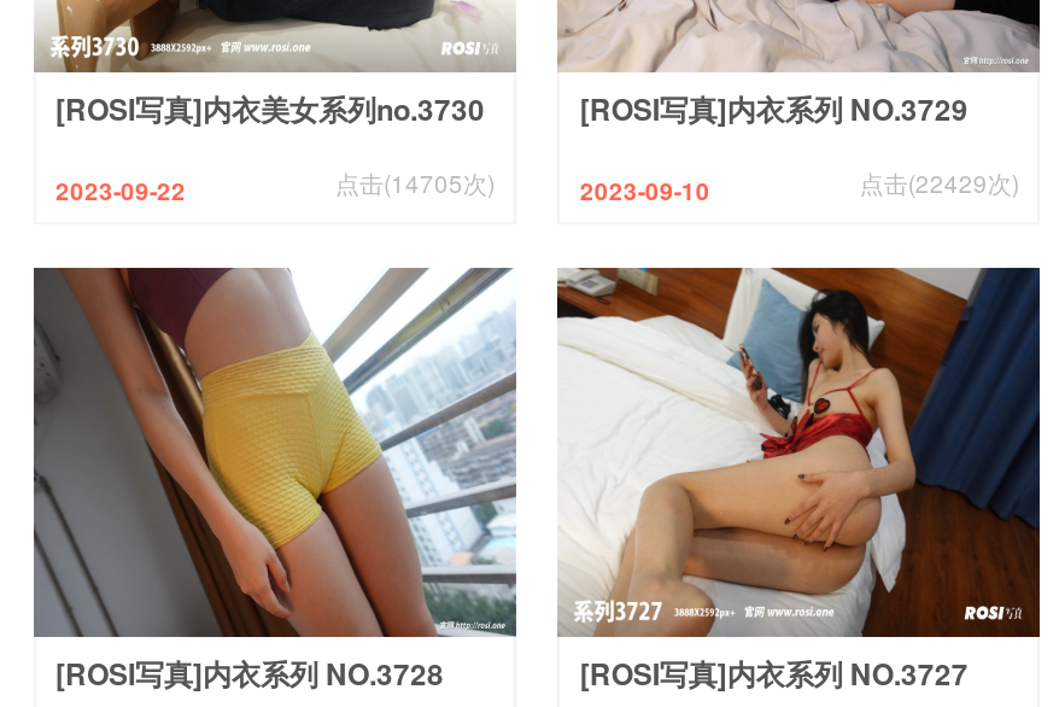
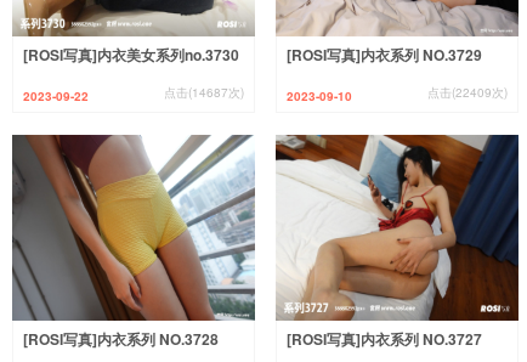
- 点击(14705次)
+ 点击(14687次)

- 点击(22429次)
+ 点击(22409次)
